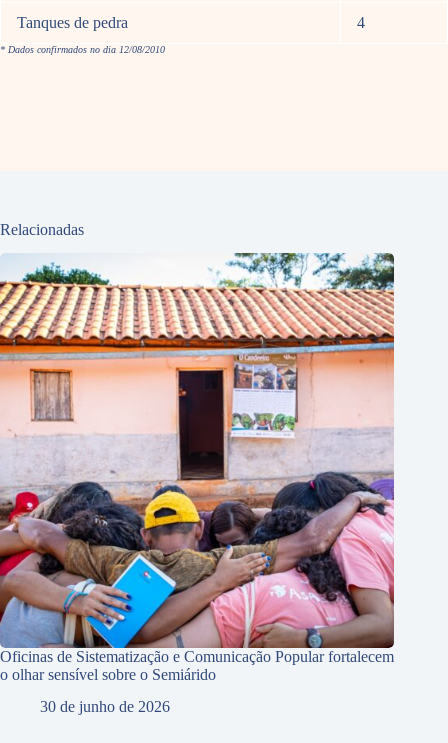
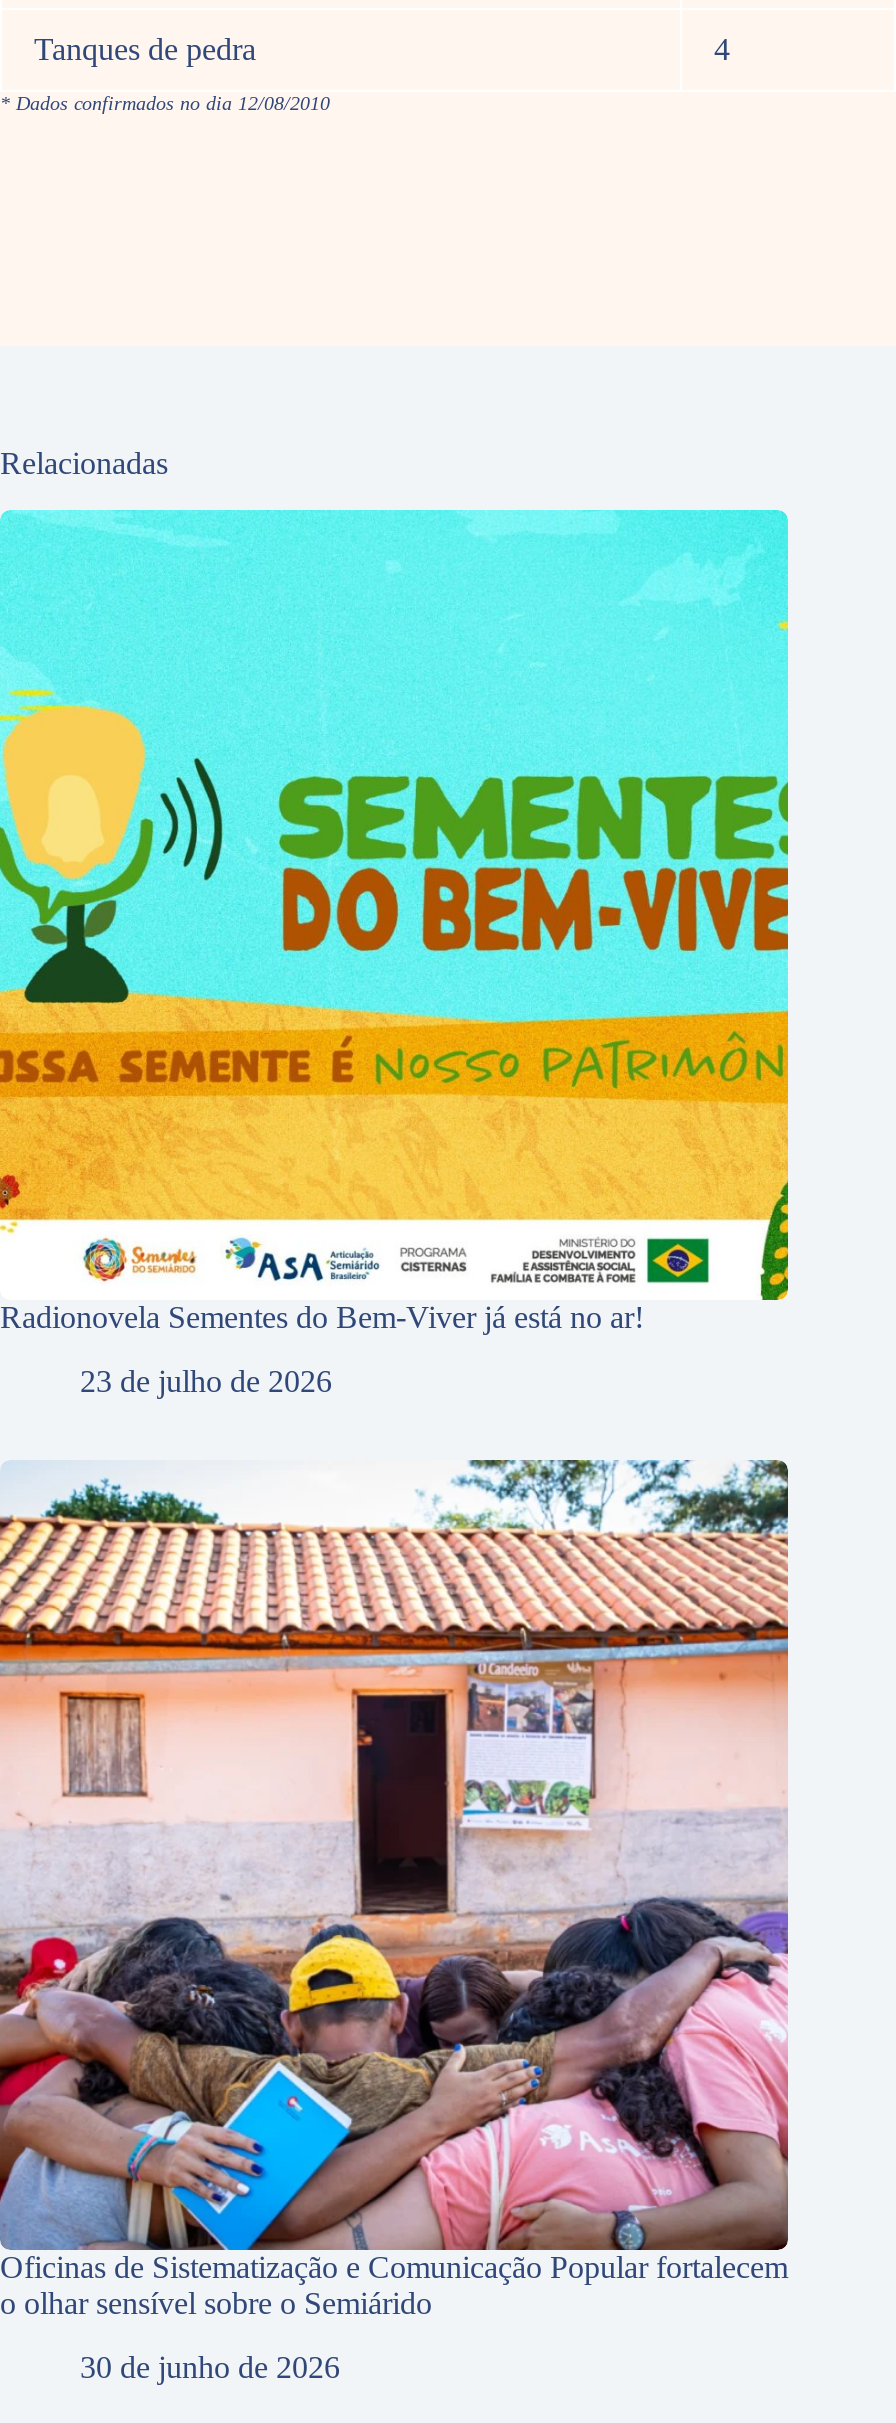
+ [image]
+ Radionovela Sementes do Bem-Viver já está no ar!
+ 23 de julho de 2026
